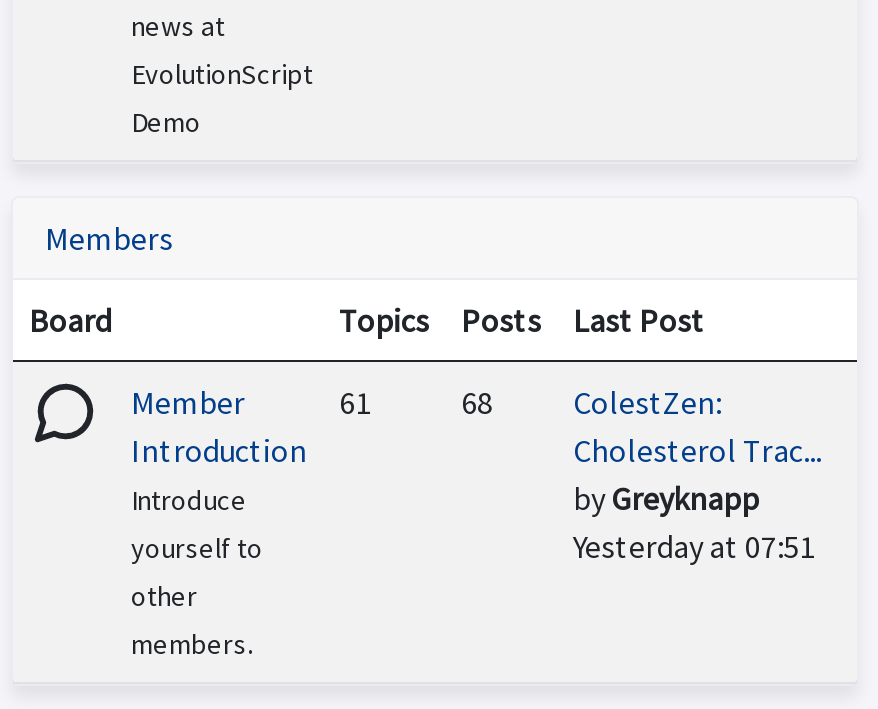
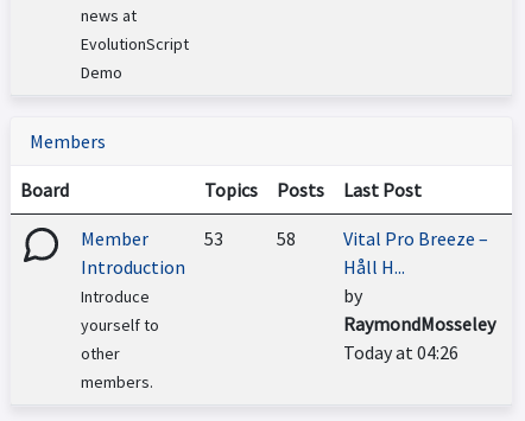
- 61
- 68
- ColestZen:
- Cholesterol Trac...
- by Greyknapp
- Yesterday at 07:51
+ 53
+ 58
+ Vital Pro Breeze –
+ Håll H...
+ by
+ RaymondMosseley
+ Today at 04:26
